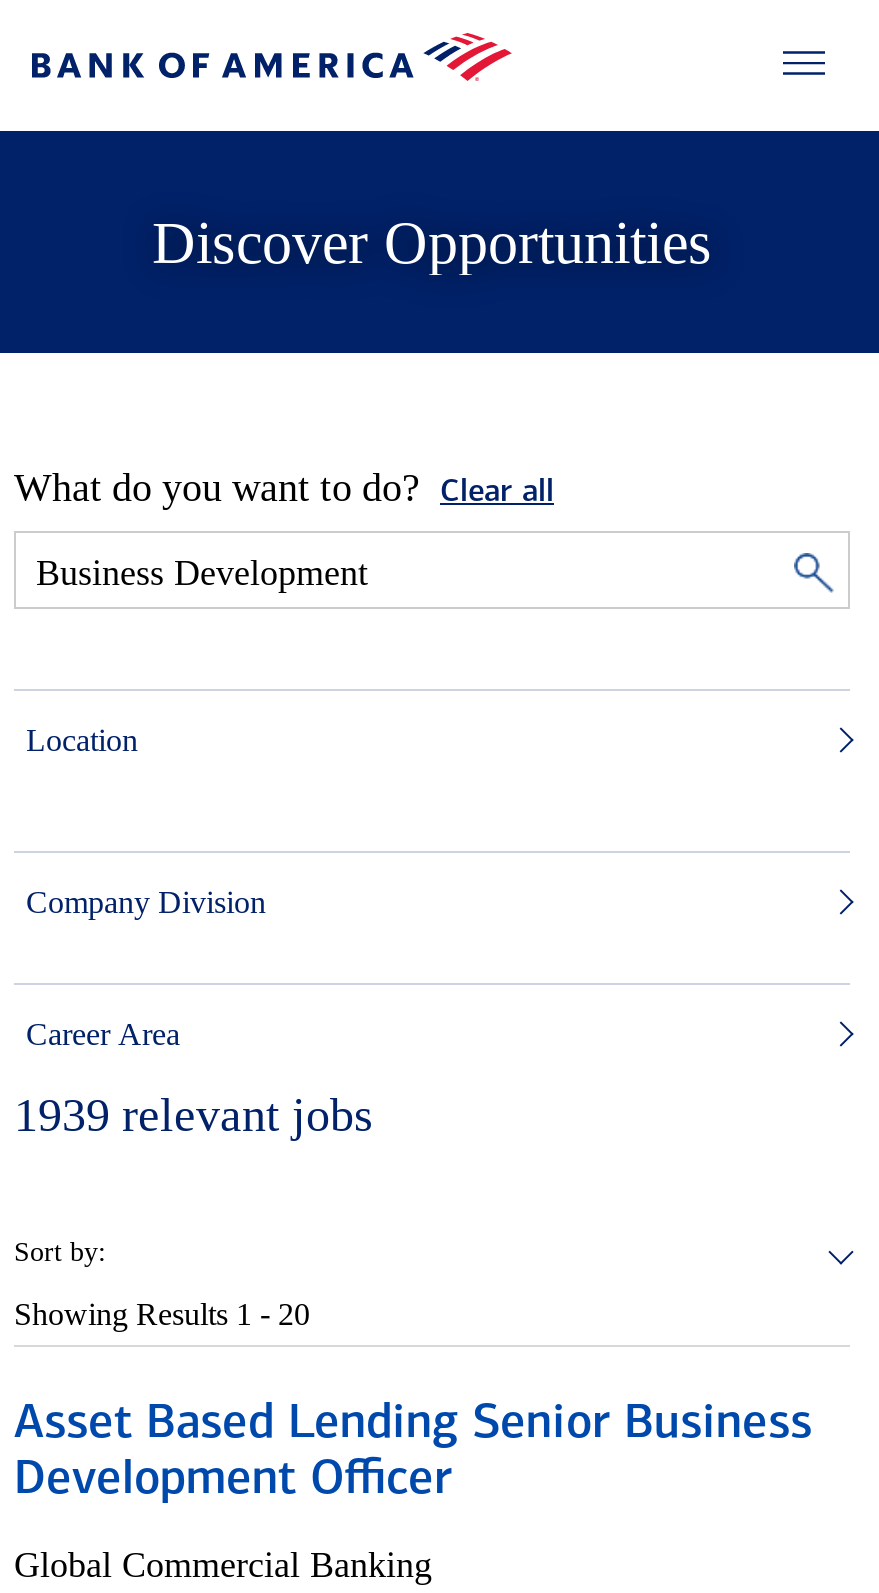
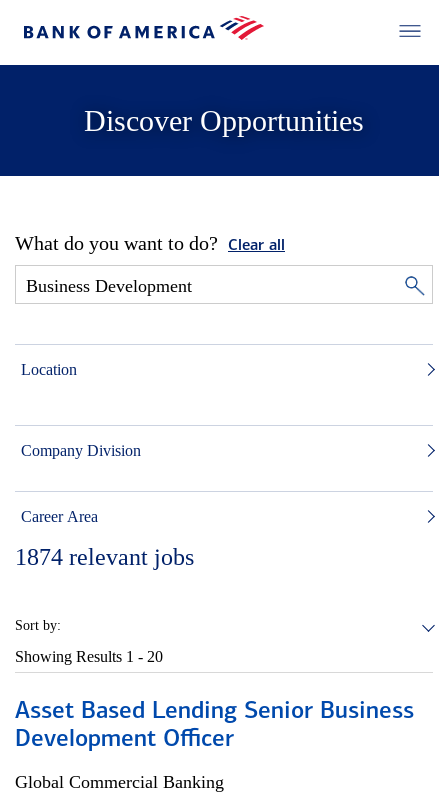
- 1939 relevant jobs
+ 1874 relevant jobs
